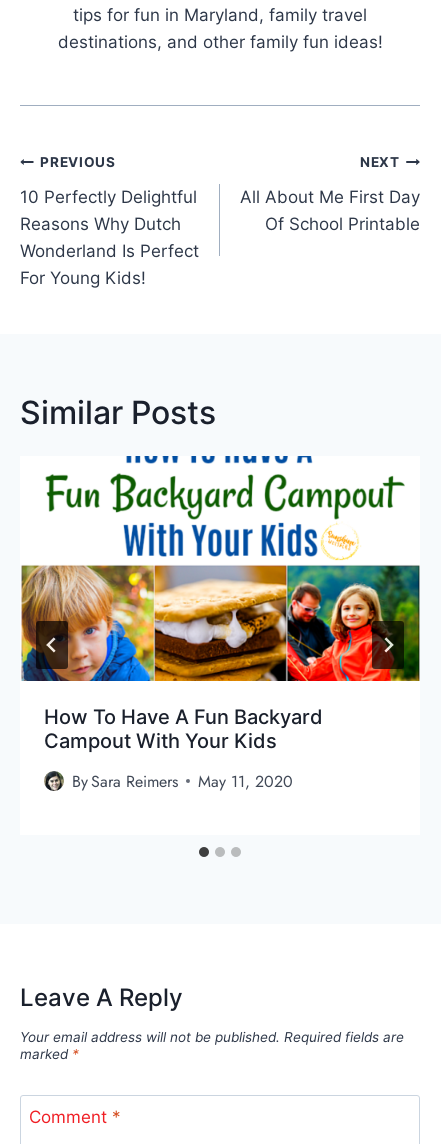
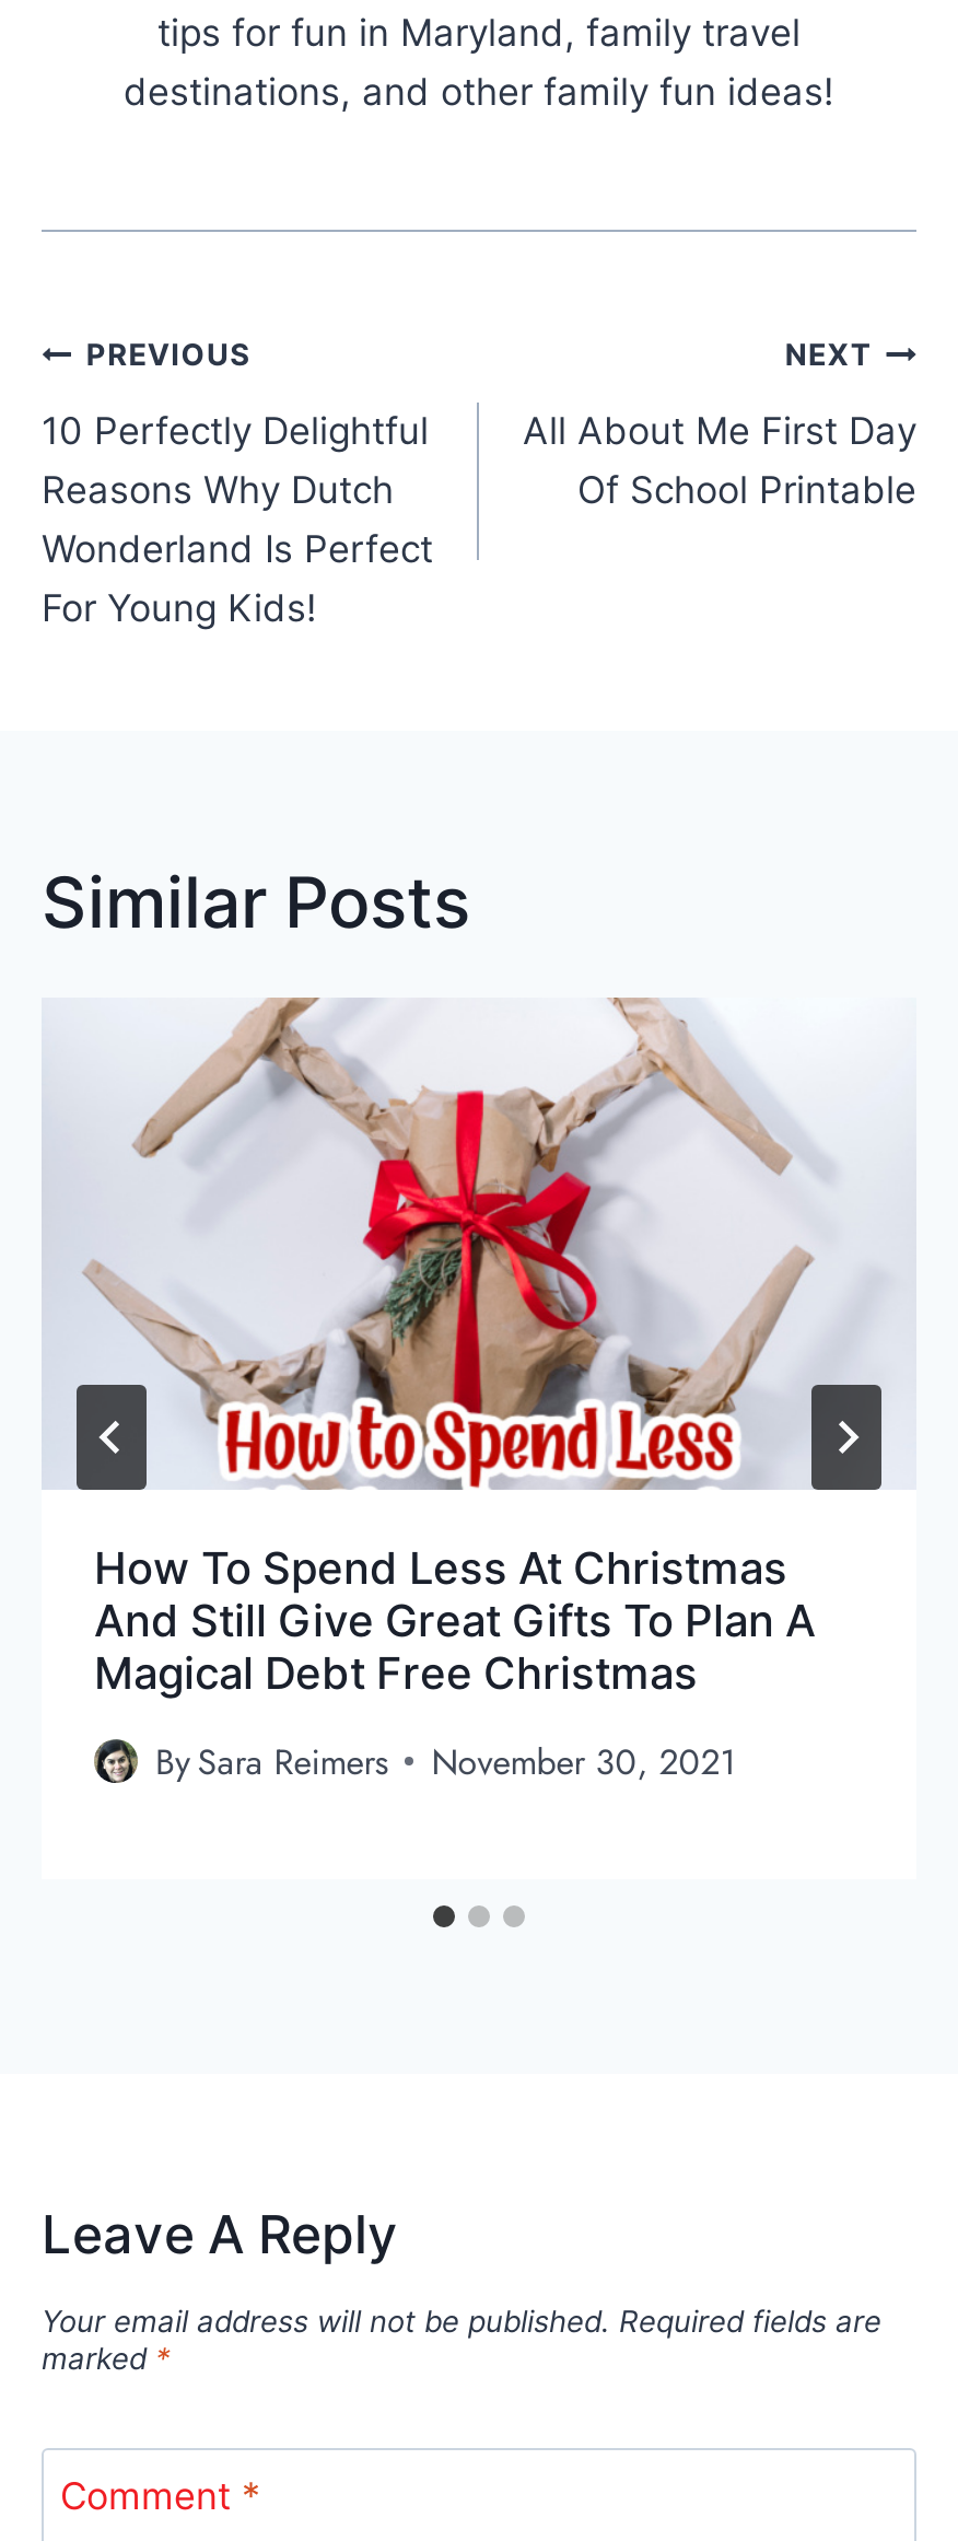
- [image]
- How To Have A Fun Backyard
- Campout With Your Kids
+ [image]
+ How To Spend Less At Christmas
+ And Still Give Great Gifts To Plan A
+ Magical Debt Free Christmas

- By Sara Reimers May 11, 2020
+ By Sara Reimers November 30, 2021
